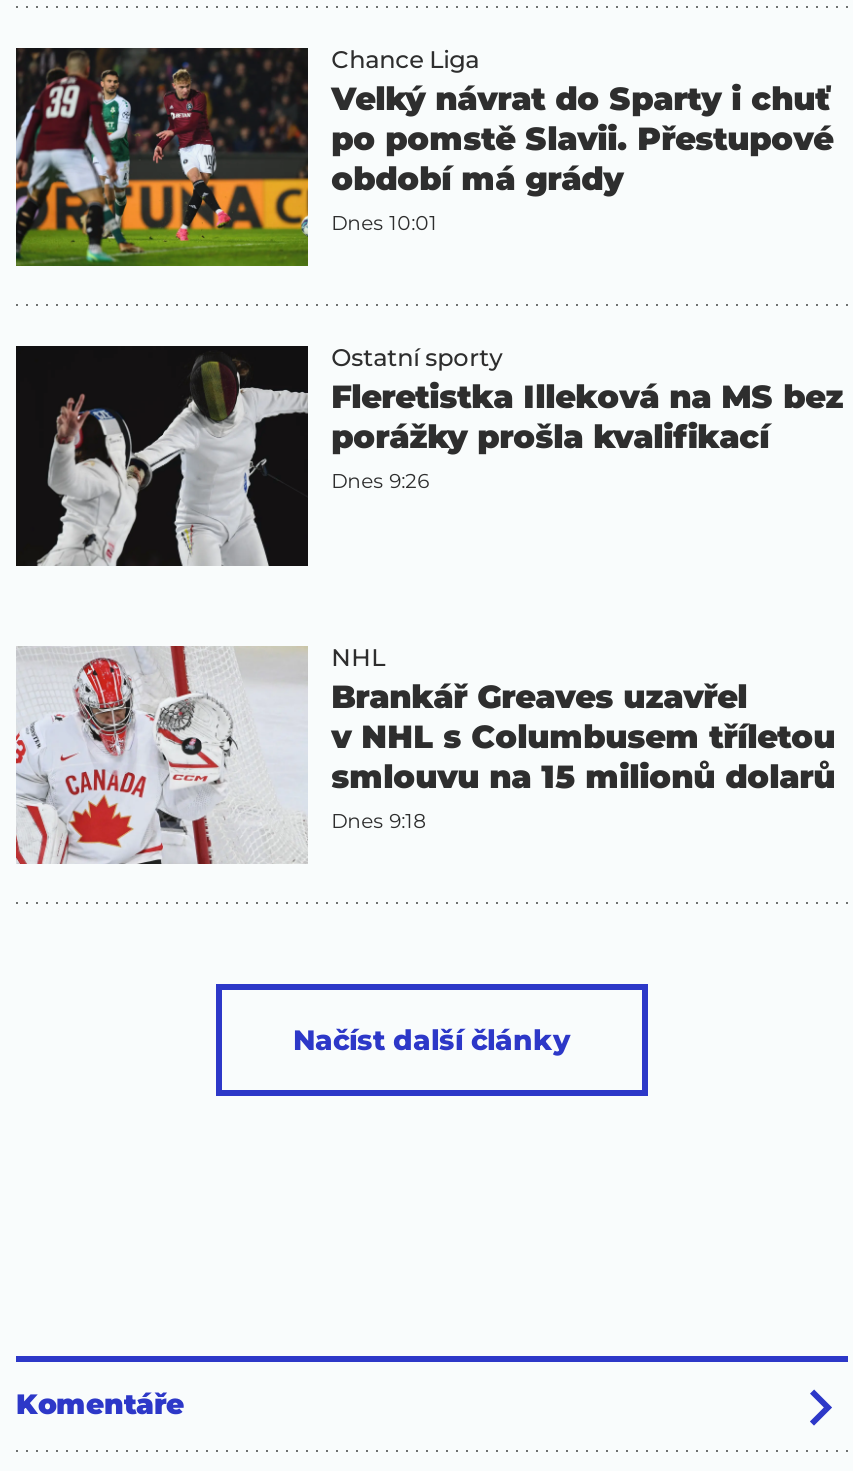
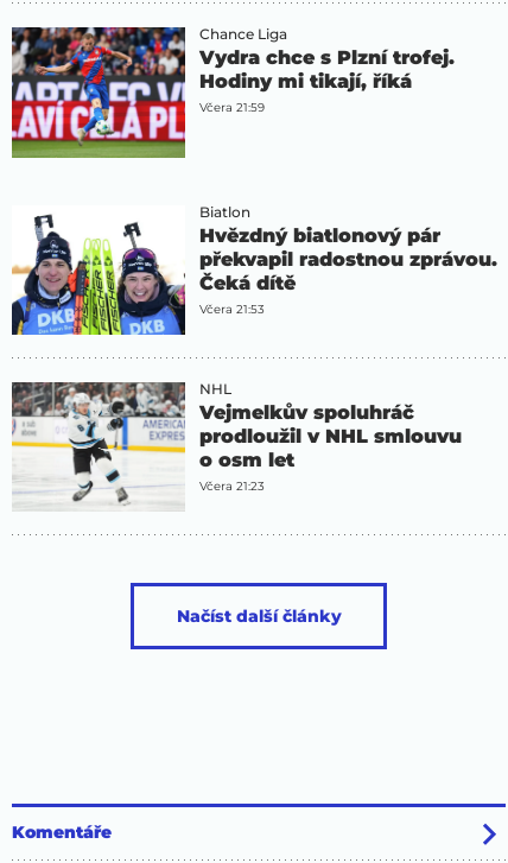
- [image]
- Velký návrat do Sparty i chuť
- po pomstě Slavii. Přestupové
- období má grády
- Dnes 10:01
+ [image]
+ Vydra chce s Plzní trofej.
+ Hodiny mi tikají, říká
+ Včera 21:59

- [image]
- Ostatní sporty
- Fleretistka Illeková na MS bez
- porážky prošla kvalifikací
- Dnes 9:26
+ [image]
+ Biatlon
+ Hvězdný biatlonový pár
+ překvapil radostnou zprávou.
+ Čeká dítě
+ Včera 21:53

- [image]
- Brankář Greaves uzavřel
- v NHL s Columbusem tříletou
- smlouvu na 15 milionů dolarů
- Dnes 9:18
+ [image]
+ Vejmelkův spoluhráč
+ prodloužil v NHL smlouvu
+ o osm let
+ Včera 21:23
